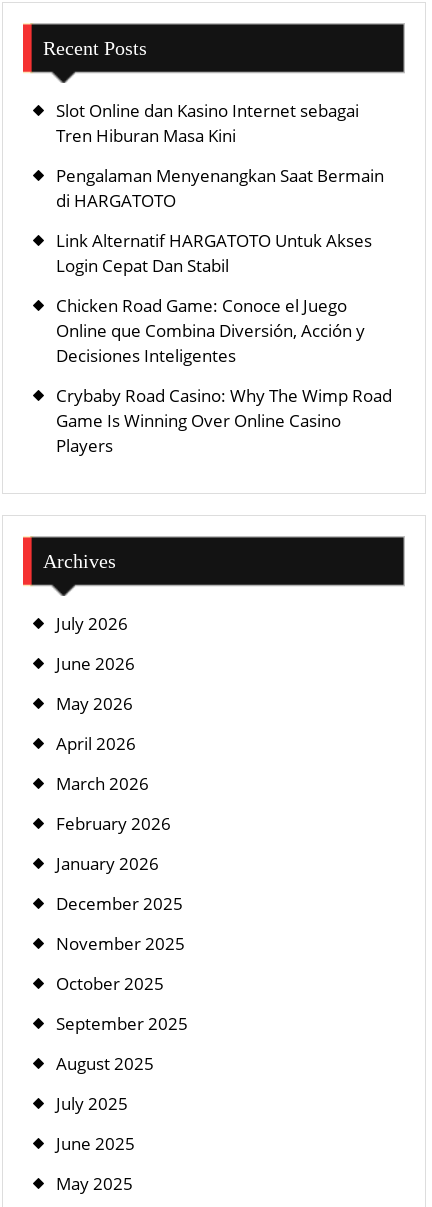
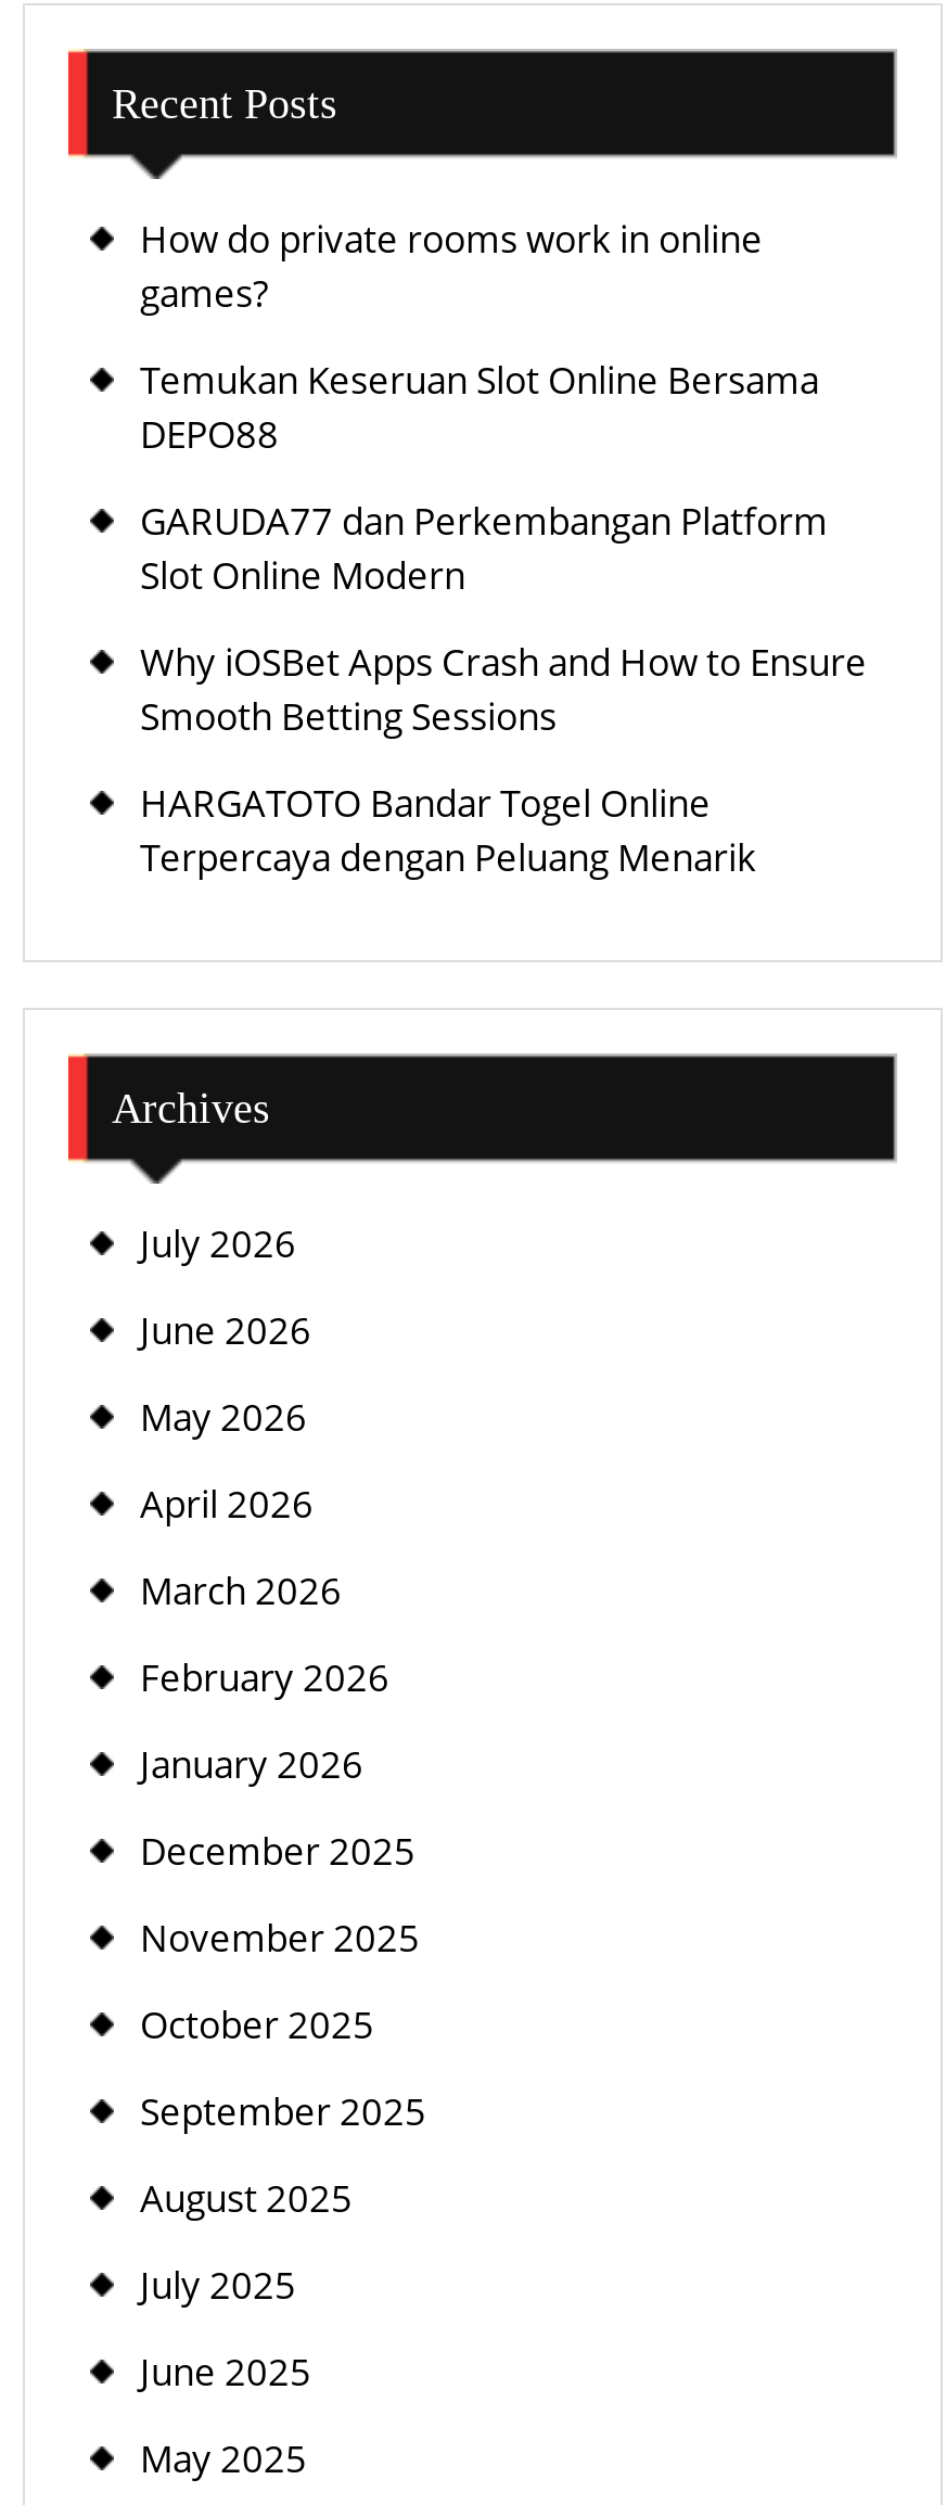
- Slot Online dan Kasino Internet sebagai
- Tren Hiburan Masa Kini
+ How do private rooms work in online
+ games?

- Pengalaman Menyenangkan Saat Bermain
- di HARGATOTO
+ Temukan Keseruan Slot Online Bersama
+ DEPO88

- Link Alternatif HARGATOTO Untuk Akses
- Login Cepat Dan Stabil
+ GARUDA77 dan Perkembangan Platform
+ Slot Online Modern

- Chicken Road Game: Conoce el Juego
- Online que Combina Diversión, Acción y
- Decisiones Inteligentes
+ Why iOSBet Apps Crash and How to Ensure
+ Smooth Betting Sessions

- Crybaby Road Casino: Why The Wimp Road
- Game Is Winning Over Online Casino
- Players
+ HARGATOTO Bandar Togel Online
+ Terpercaya dengan Peluang Menarik
